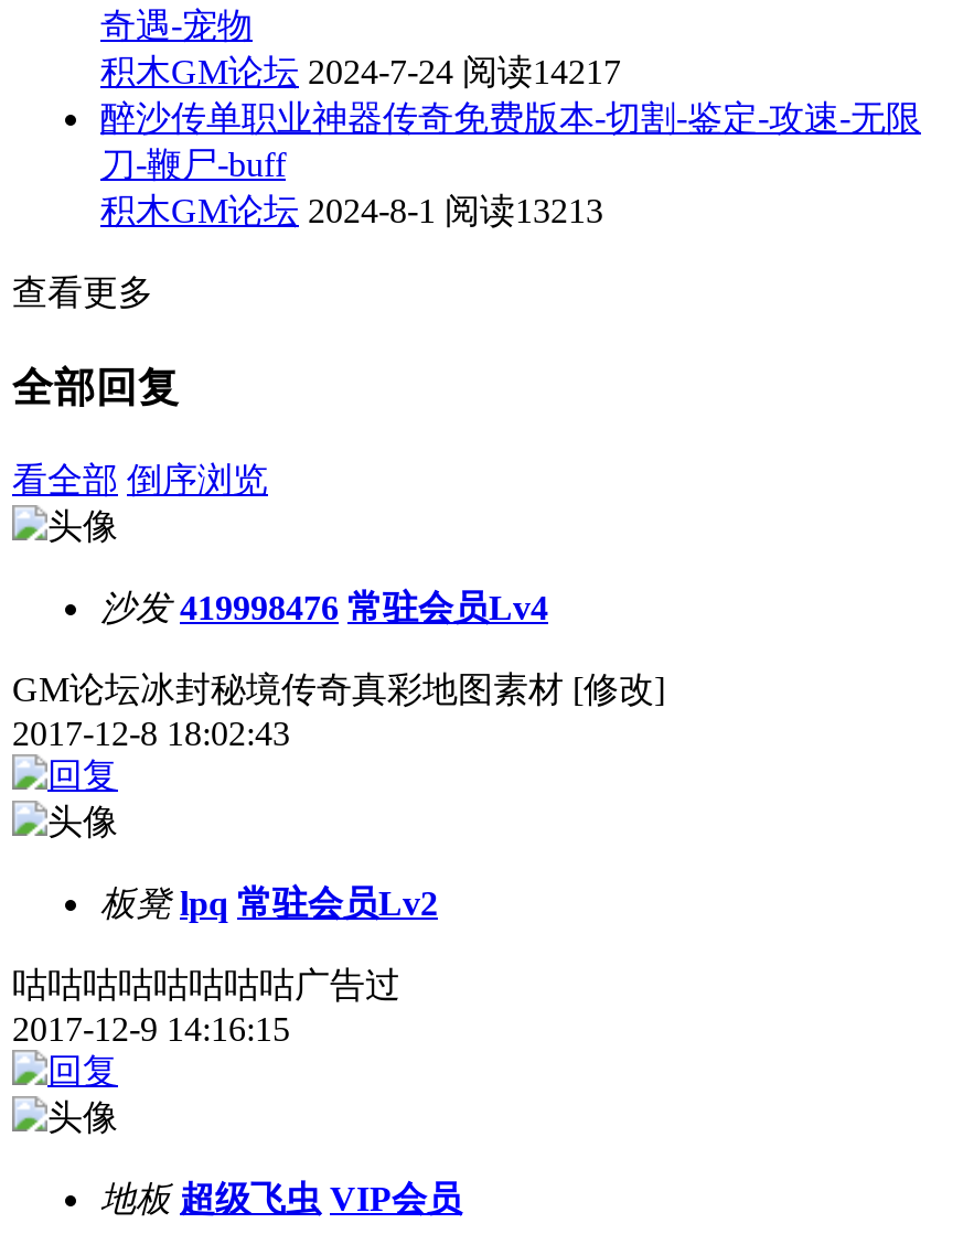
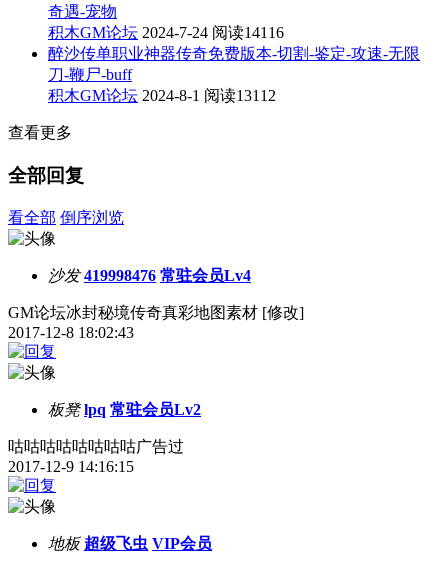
- 积木GM论坛 2024-7-24 阅读14217
+ 积木GM论坛 2024-7-24 阅读14116

- 积木GM论坛 2024-8-1 阅读13213
+ 积木GM论坛 2024-8-1 阅读13112
